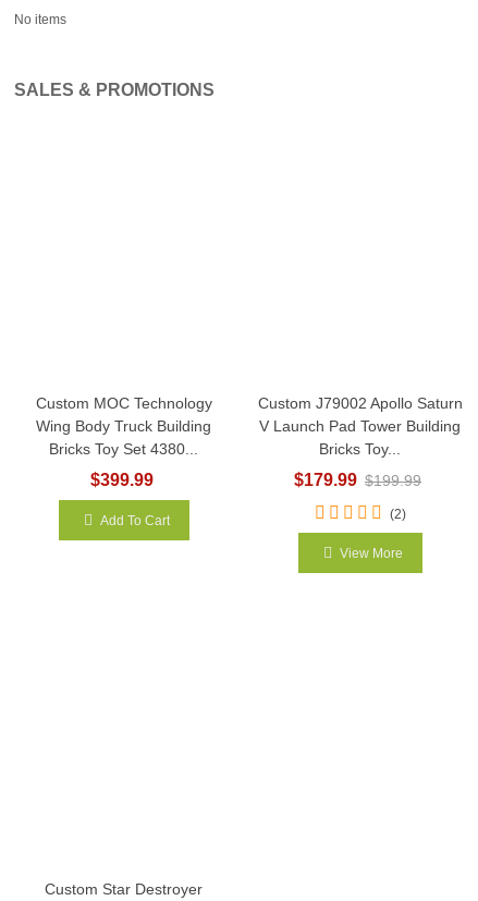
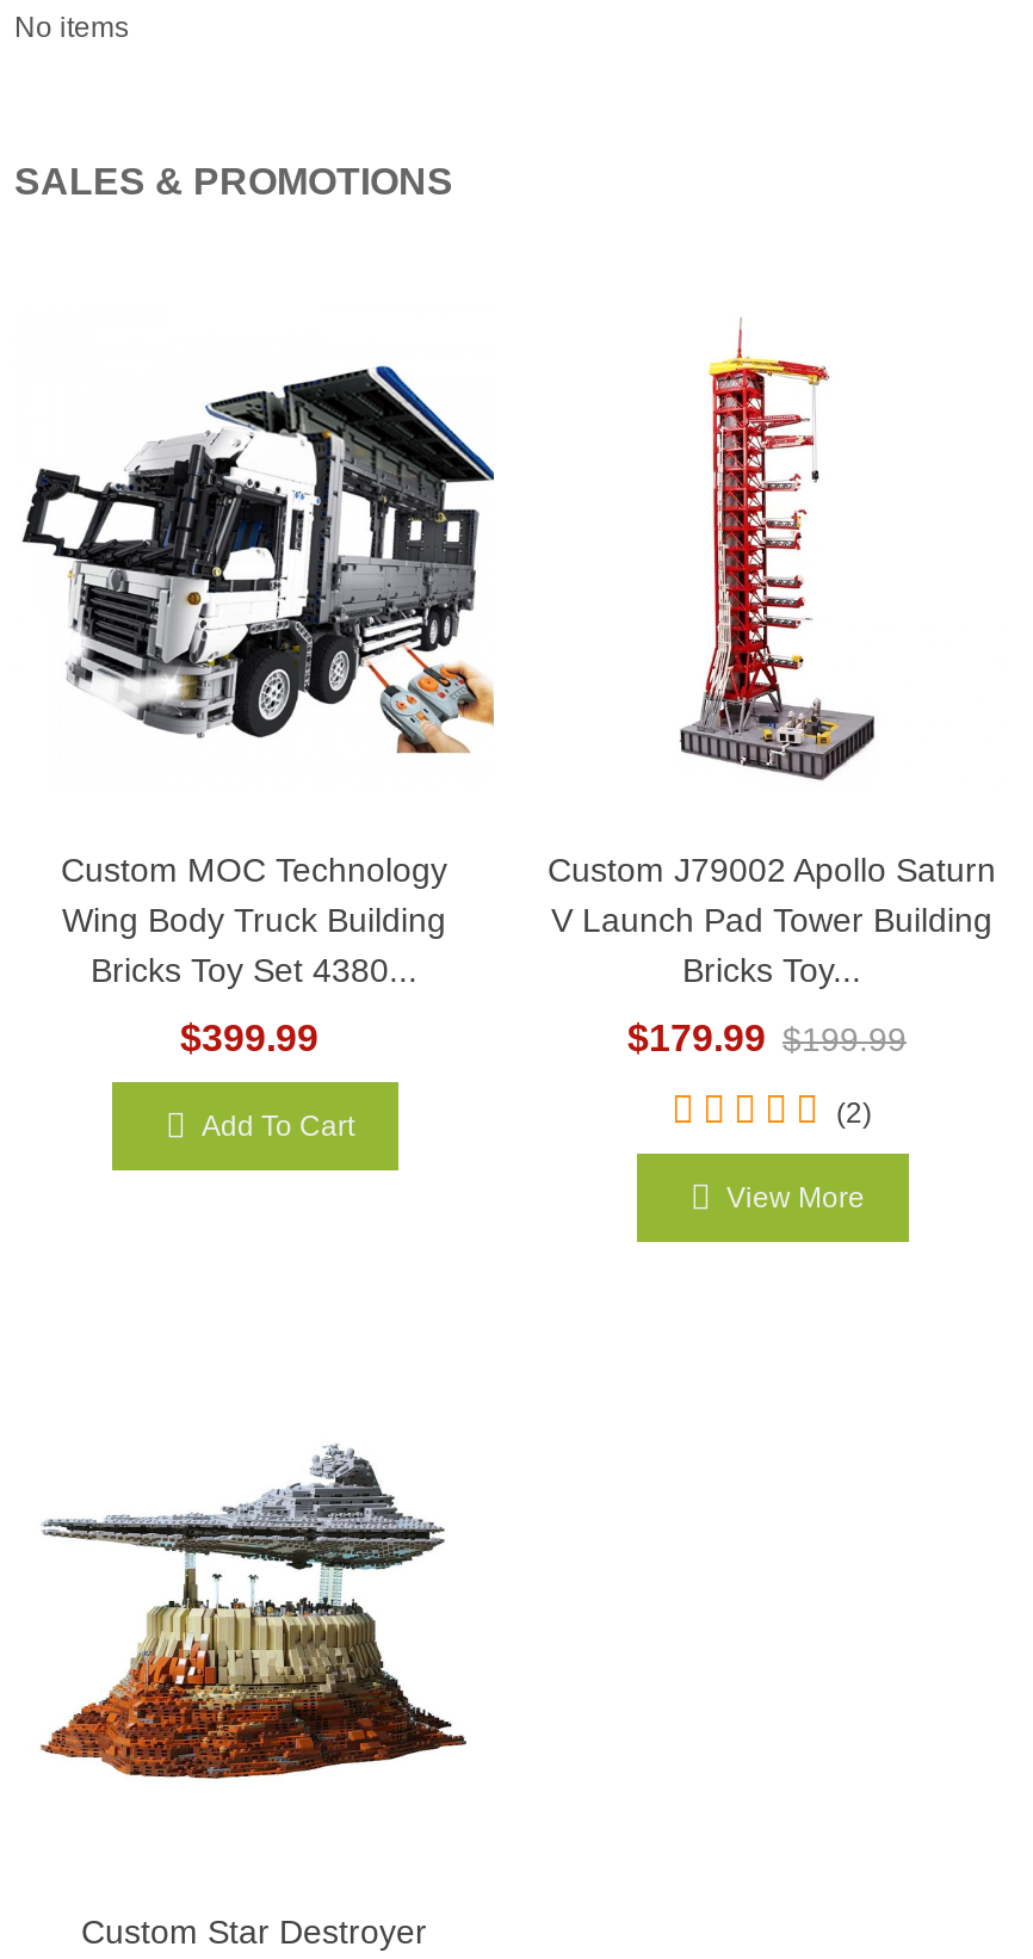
+ [image]

+ [image]

+ [image]
